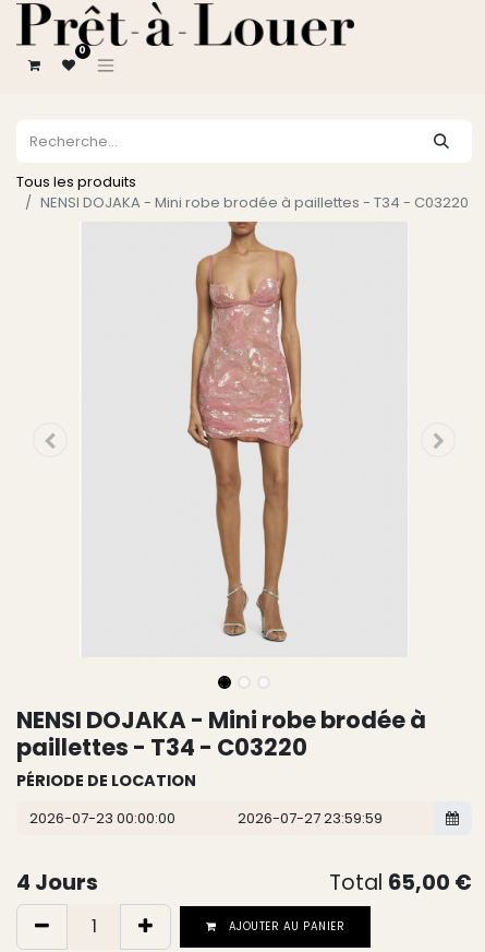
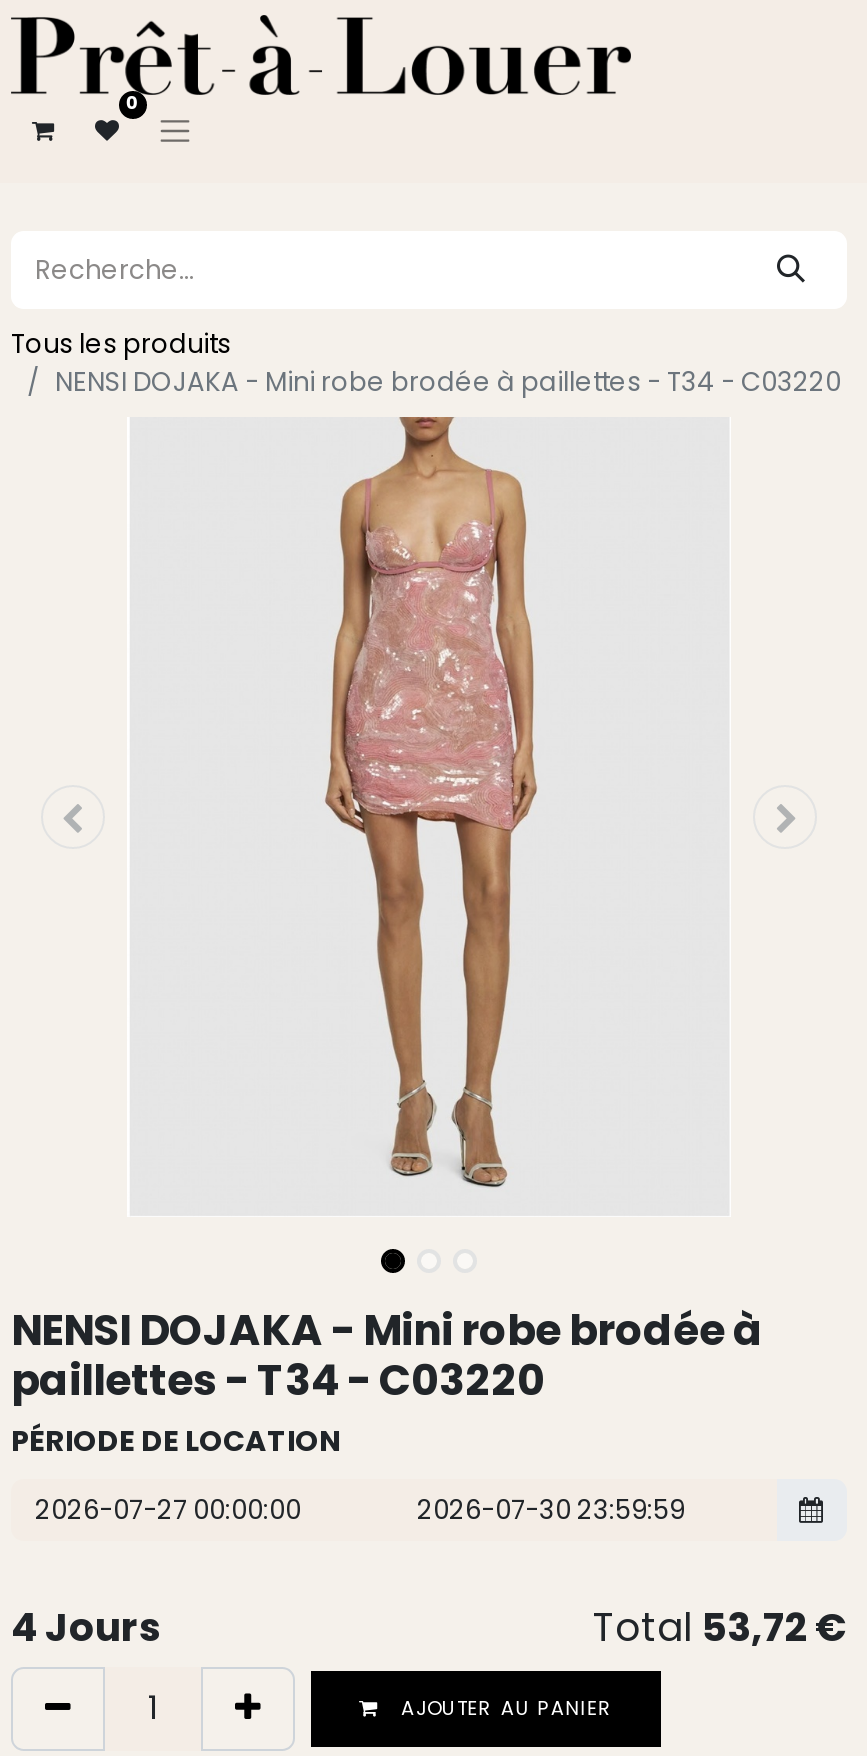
- Total 65,00 €
+ Total 53,72 €
